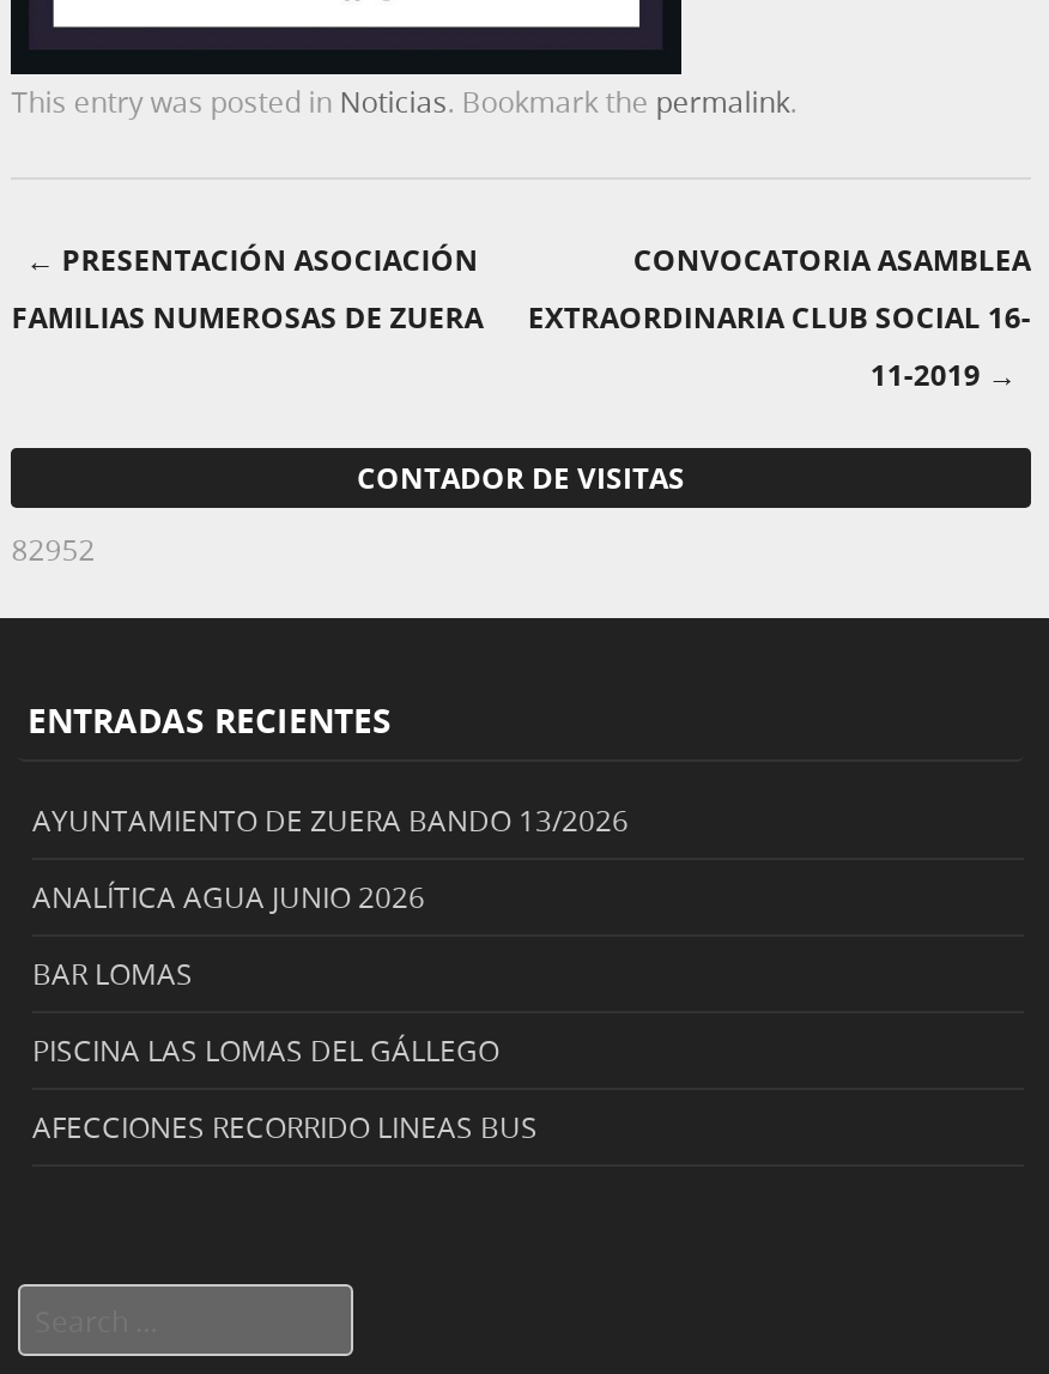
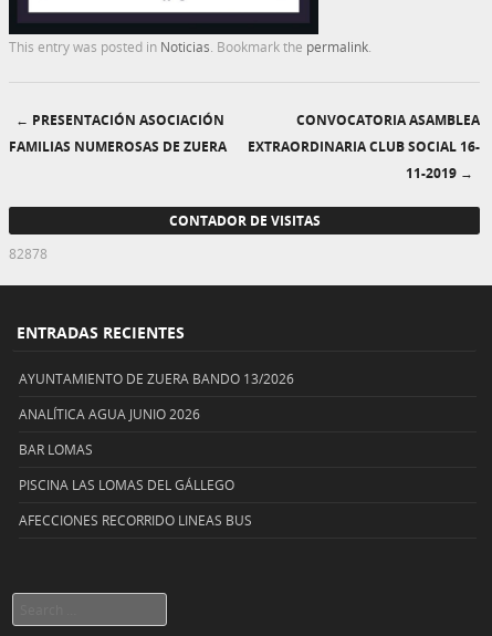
- 82952
+ 82878
